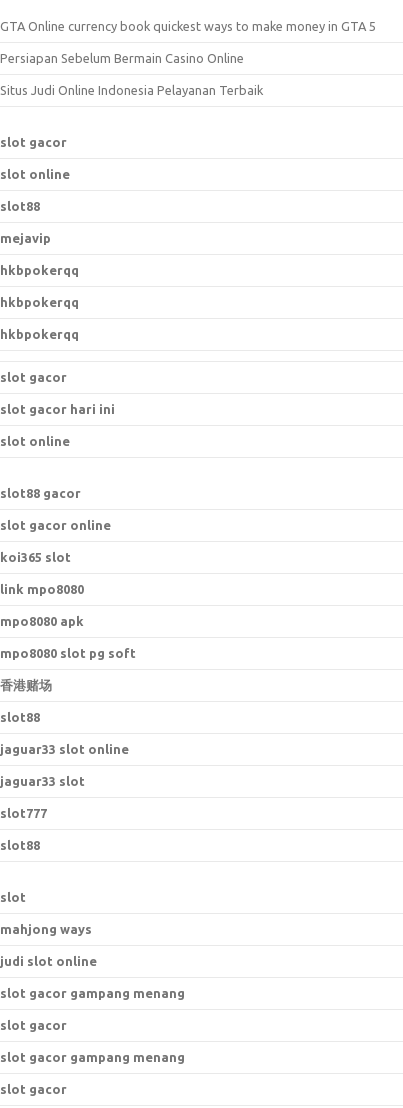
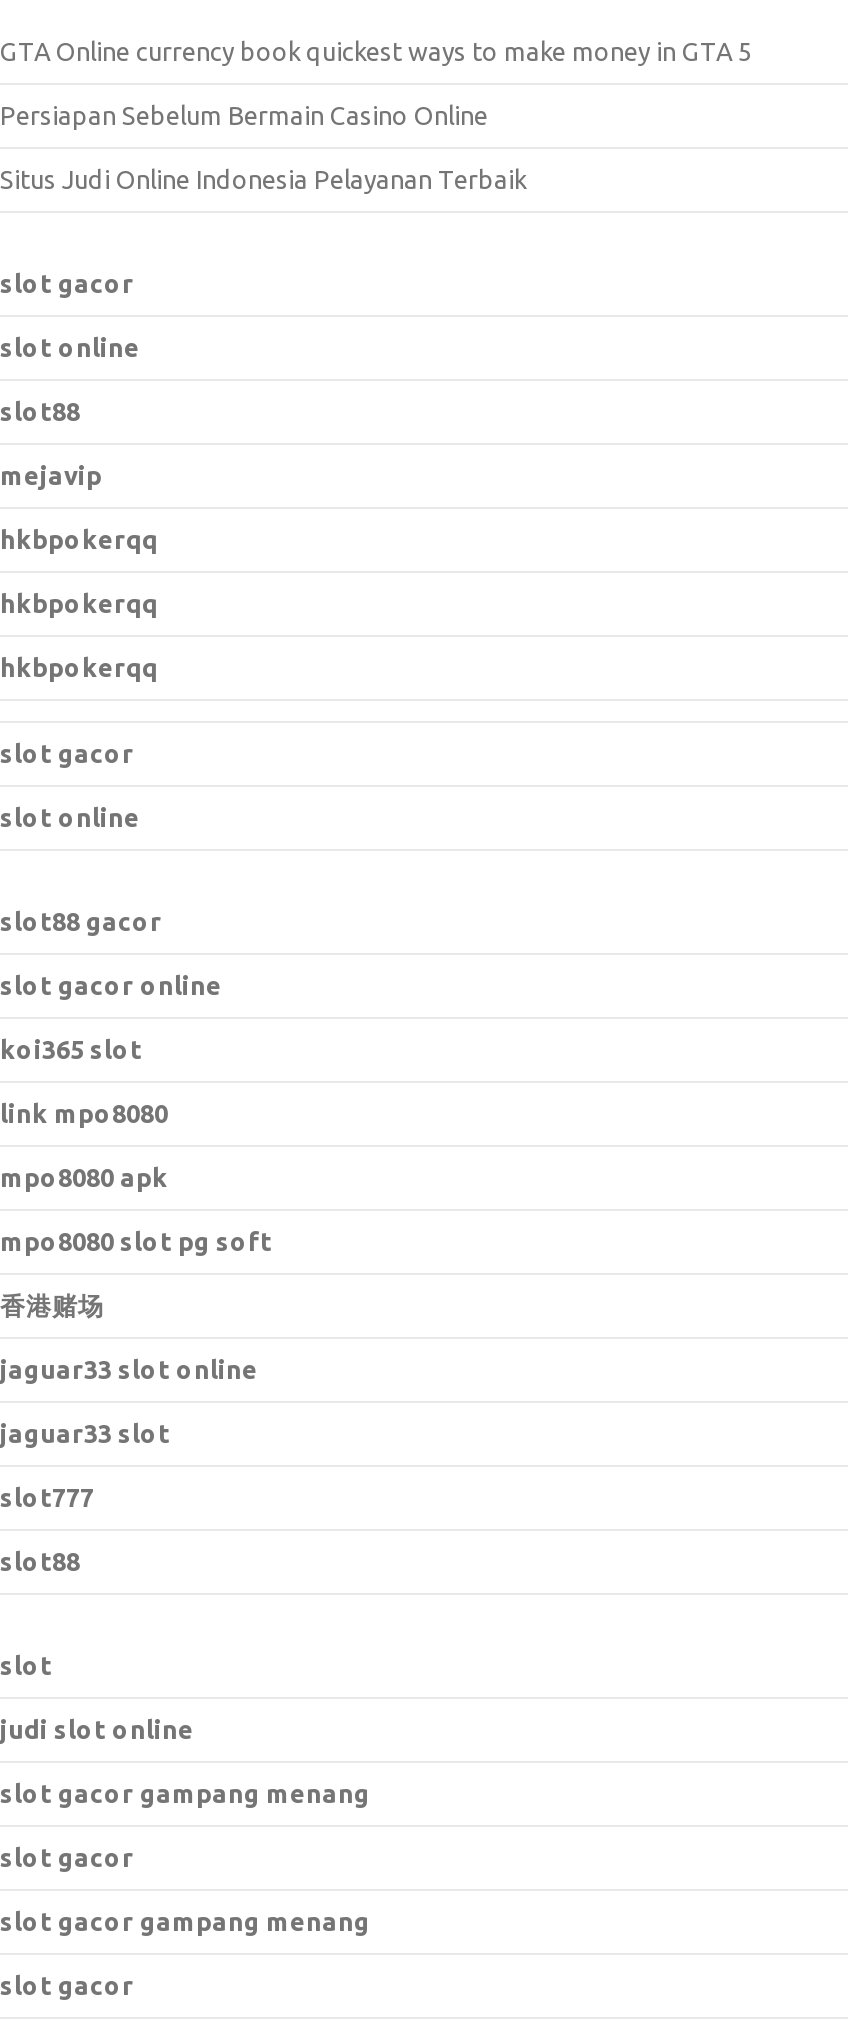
- slot gacor hari ini

- slot88

- mahjong ways
